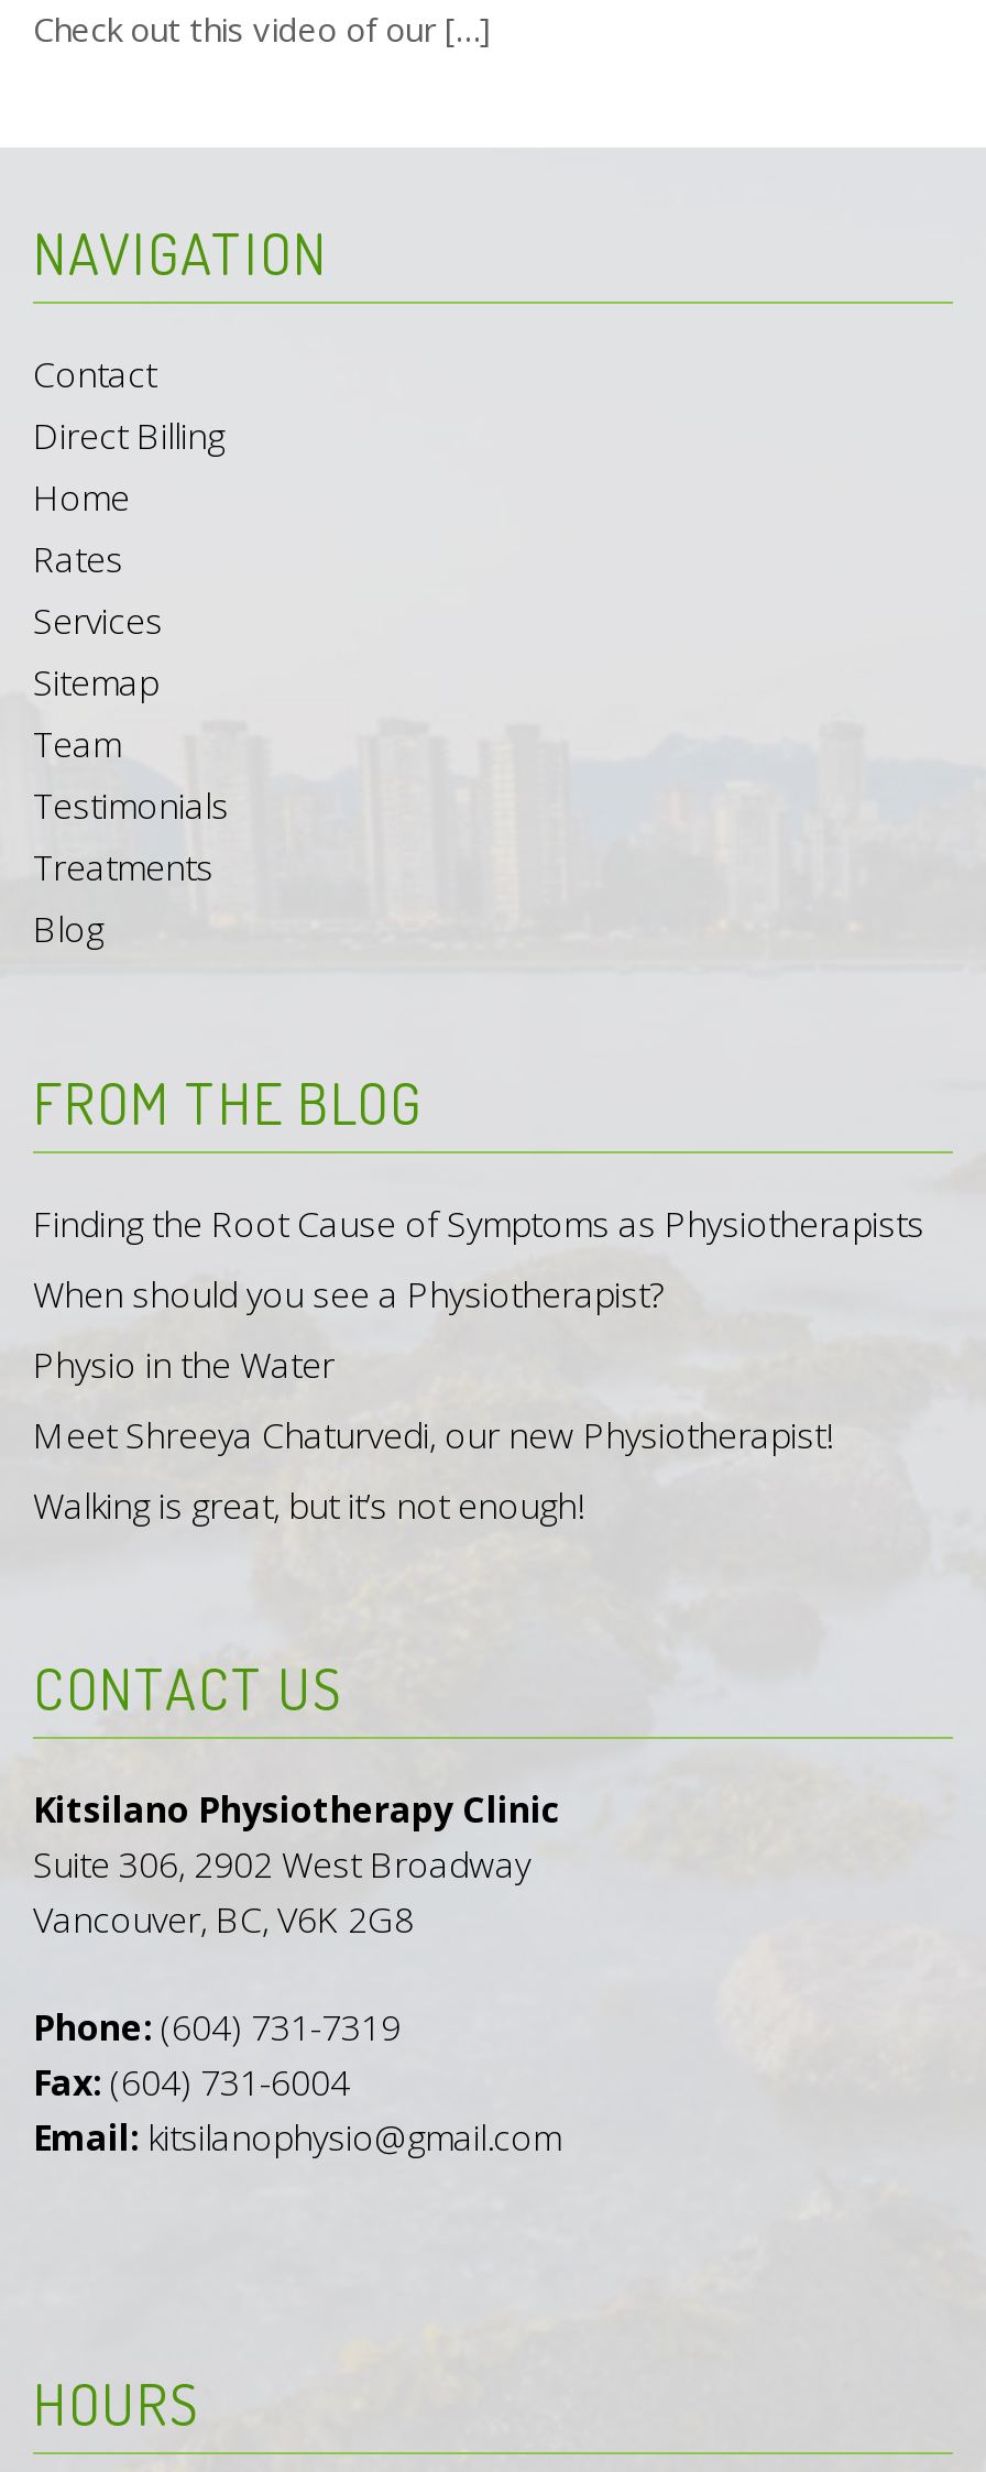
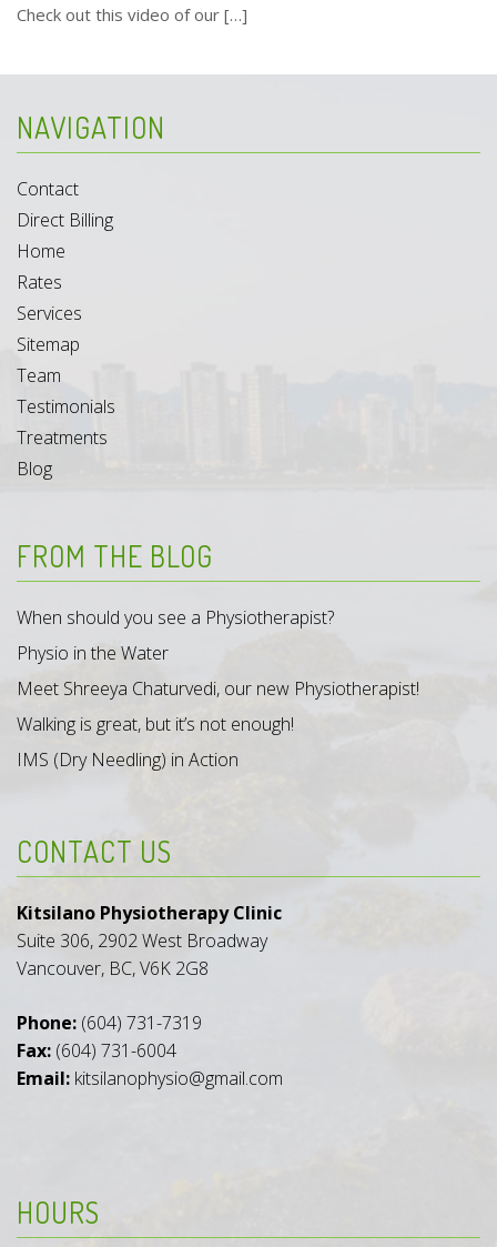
- Finding the Root Cause of Symptoms as Physiotherapists

moved up: When should you see a Physiotherapist? | Physio in the Water | Meet Shreeya Chaturvedi, our new Physiotherapist! | Walking is great, but it’s not enough!

+ IMS (Dry Needling) in Action
